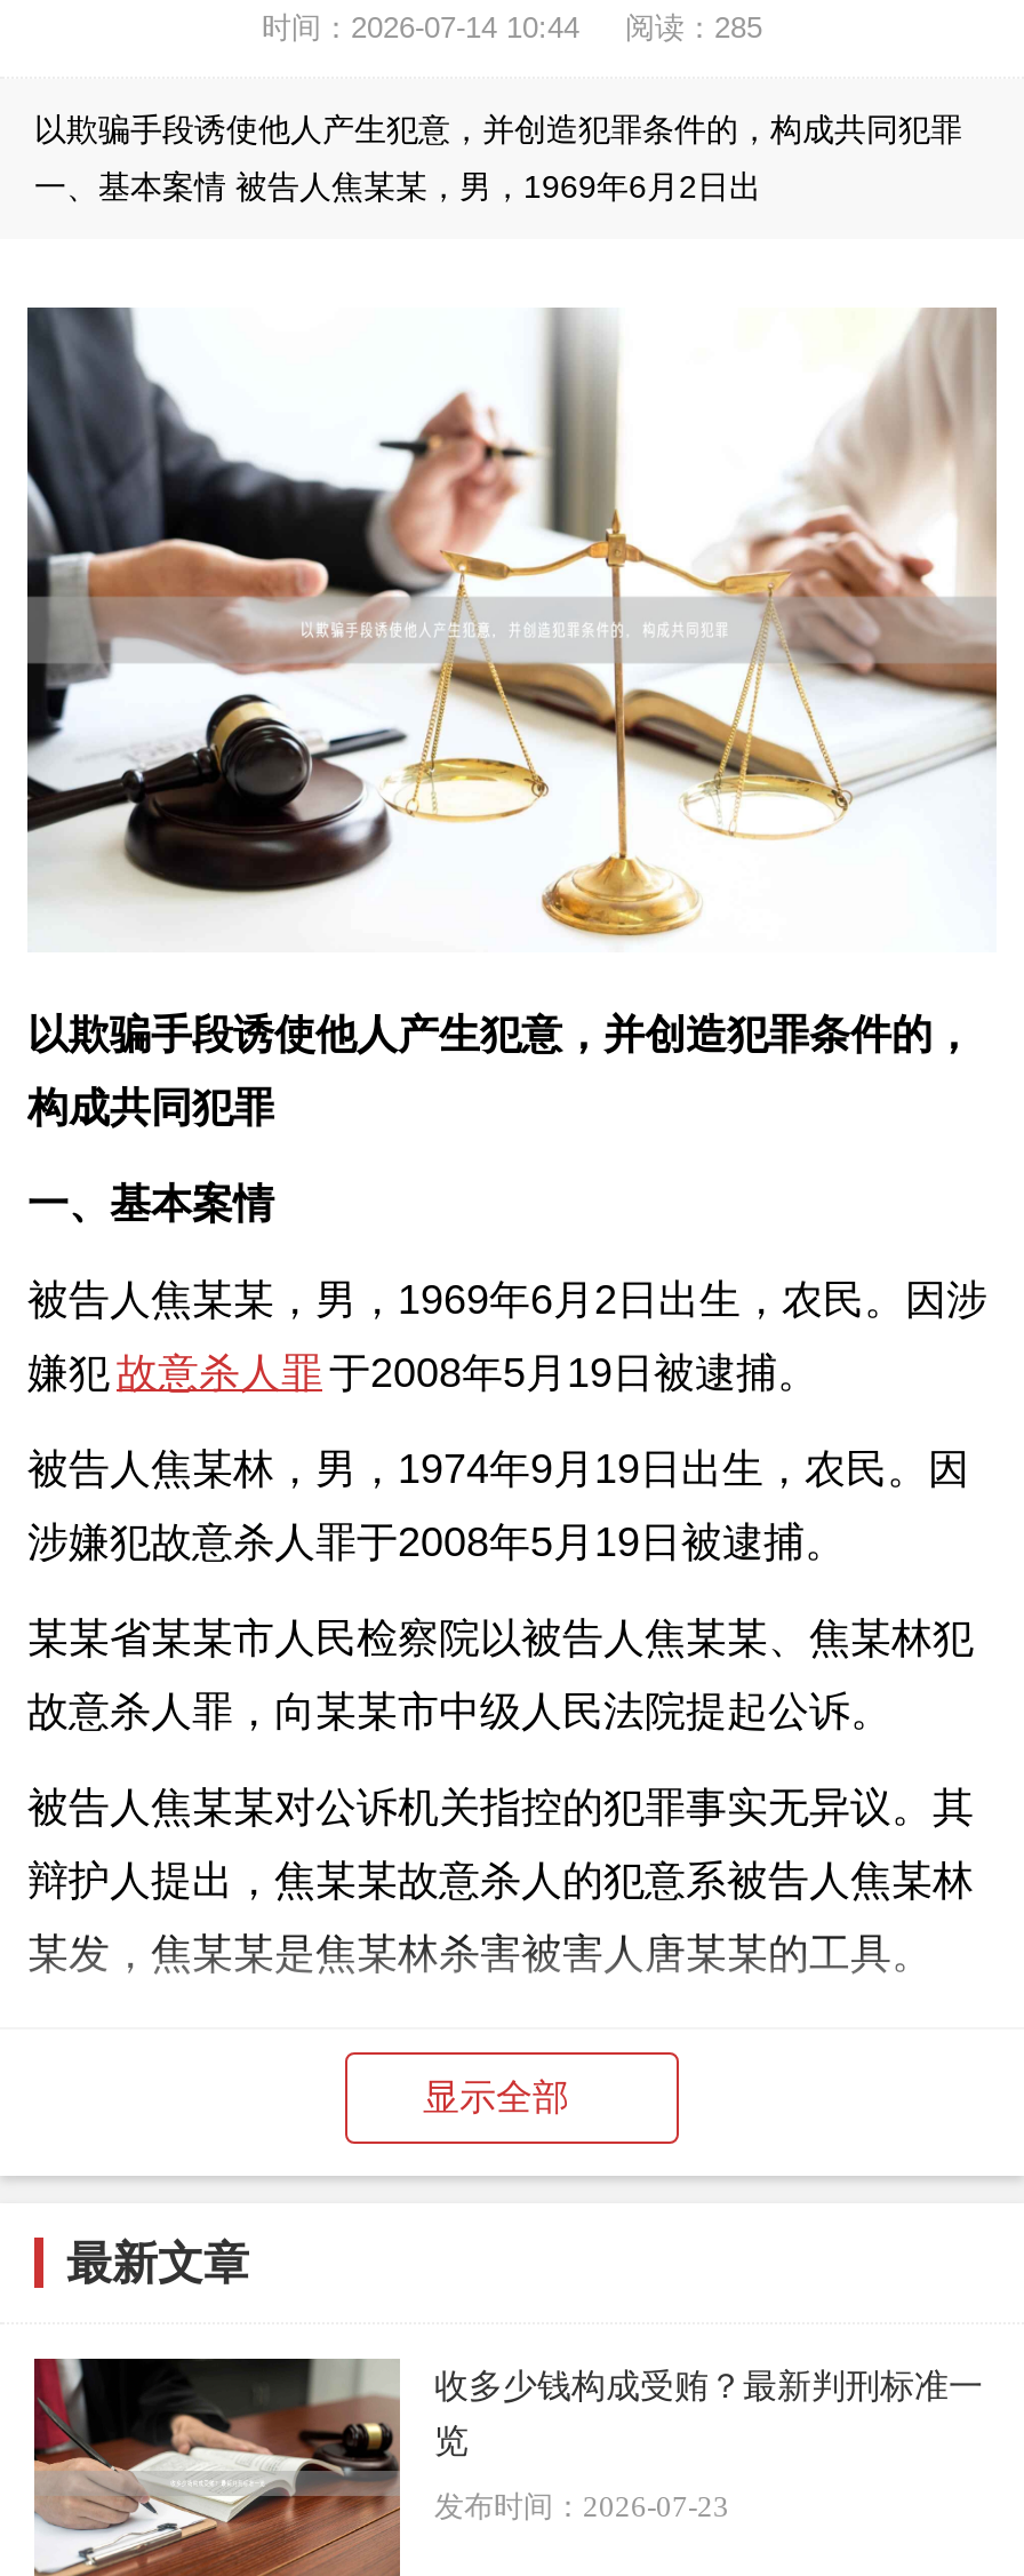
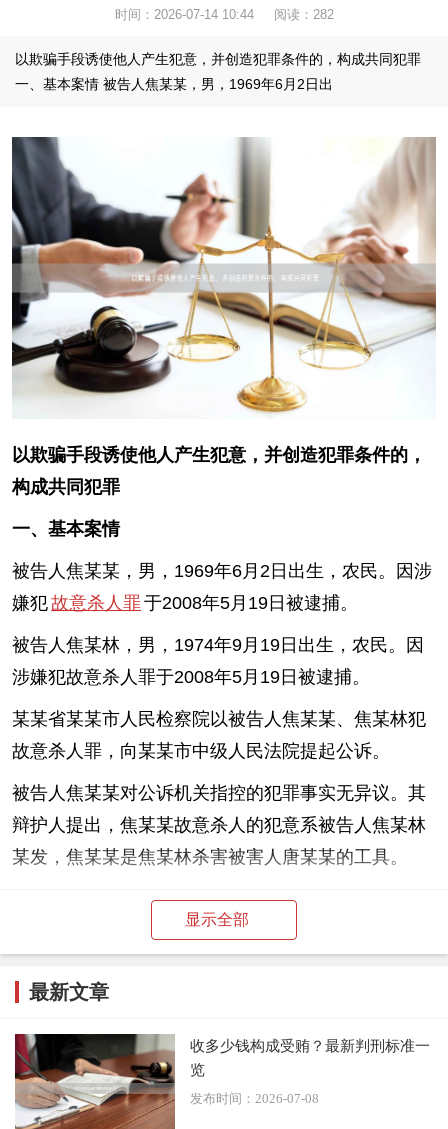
- 时间：2026-07-14 10:44 阅读：285
+ 时间：2026-07-14 10:44 阅读：282

- 发布时间：2026-07-23
+ 发布时间：2026-07-08
